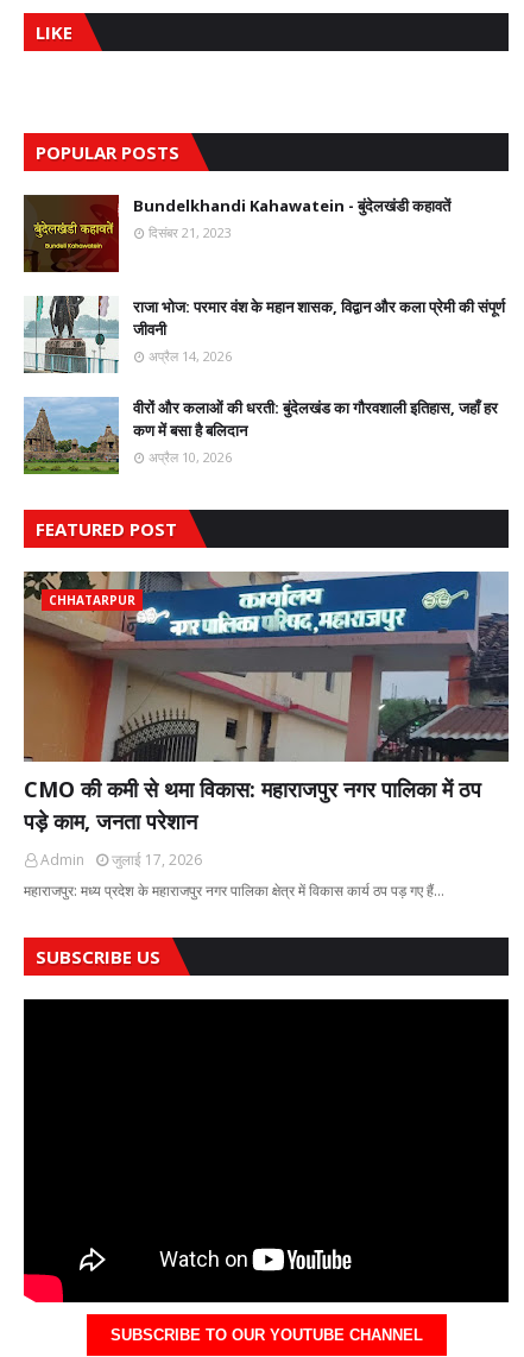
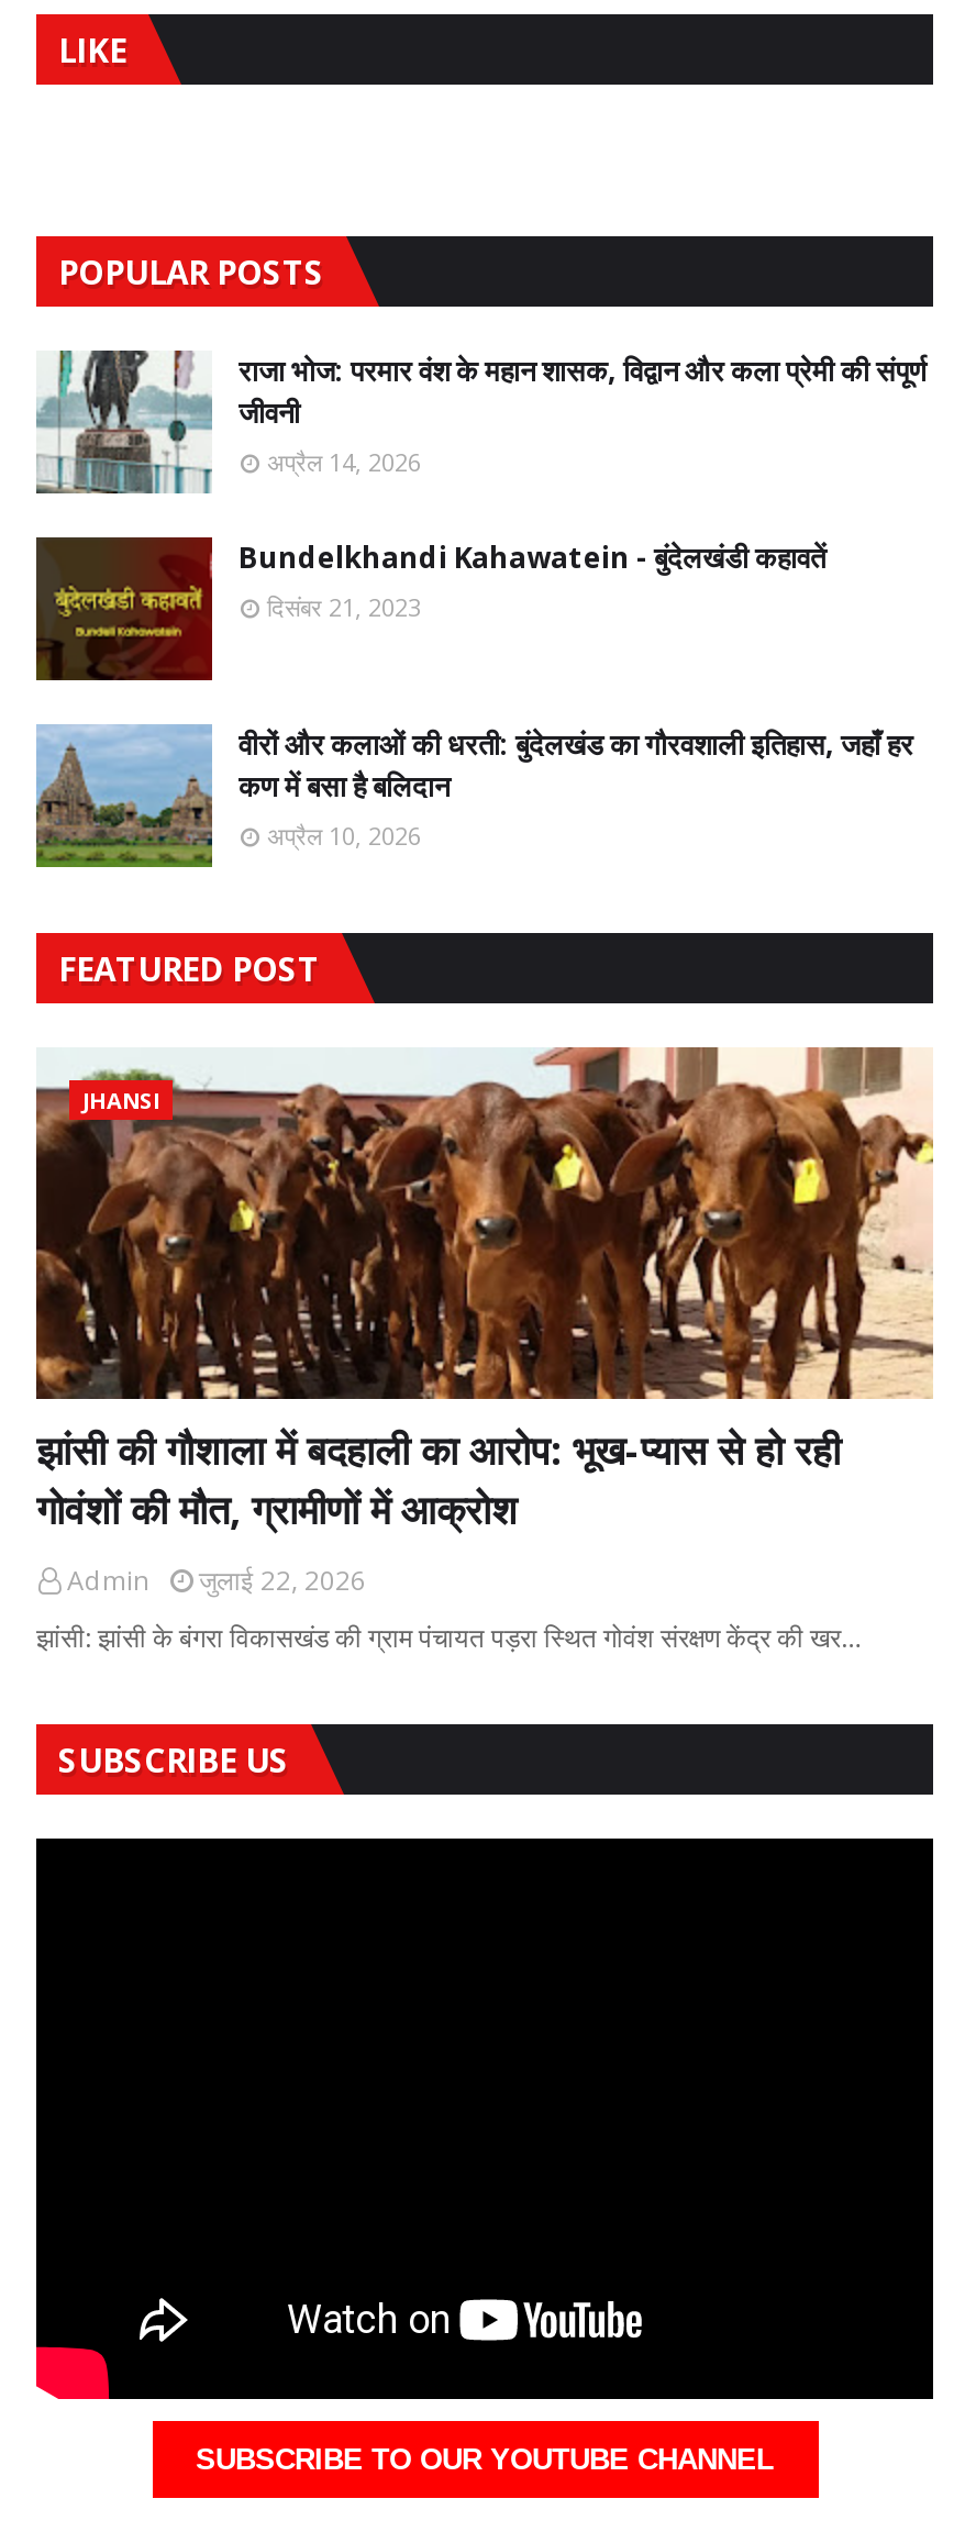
moved down: [image] | Bundelkhandi Kahawatein - बुंदेलखंडी कहावतें | दिसंबर 21, 2023

moved up: [image] | राजा भोज: परमार वंश के महान शासक, विद्वान और कला प्रेमी की संपूर्ण | जीवनी | अप्रैल 14, 2026

- [image]
- CHHATARPUR
+ [image]
+ JHANSI

- CMO की कमी से थमा विकास: महाराजपुर नगर पालिका में ठप
- पड़े काम, जनता परेशान
+ झांसी की गौशाला में बदहाली का आरोप: भूख-प्यास से हो रही
+ गोवंशों की मौत, ग्रामीणों में आक्रोश

- Admin जुलाई 17, 2026
+ Admin जुलाई 22, 2026

- महाराजपुर: मध्य प्रदेश के महाराजपुर नगर पालिका क्षेत्र में विकास कार्य ठप पड़ गए हैं…
+ झांसी: झांसी के बंगरा विकासखंड की ग्राम पंचायत पड़रा स्थित गोवंश संरक्षण केंद्र की खर…
